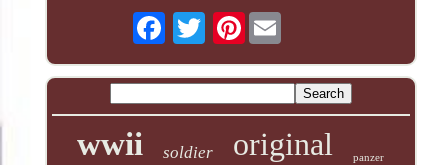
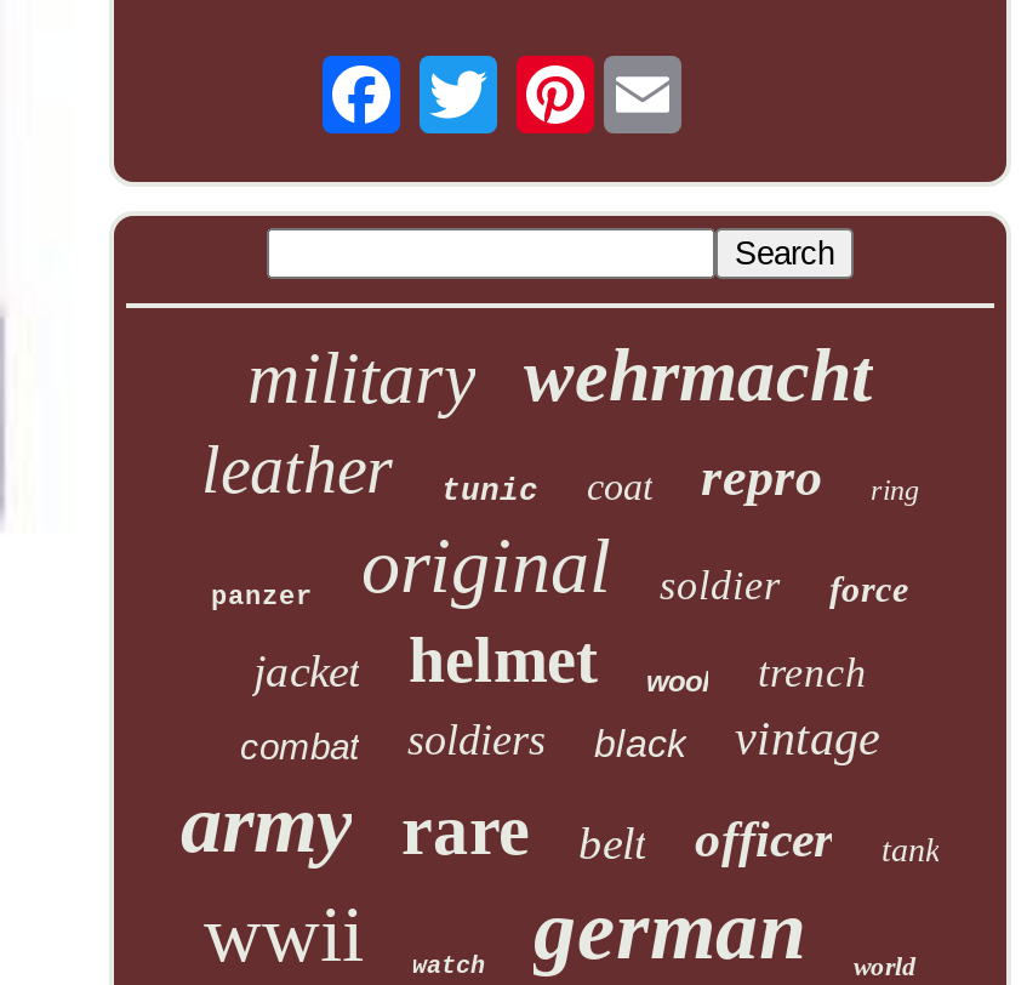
+ military
+ wehrmacht
+ leather
+ tunic
+ coat
+ repro
+ ring
+ force
+ jacket
+ helmet
+ wool
+ trench
+ combat
+ soldiers
+ black
+ vintage
+ army
+ rare
+ belt
+ officer
+ tank

+ watch
+ german
+ world

moved up: soldier | original | panzer
